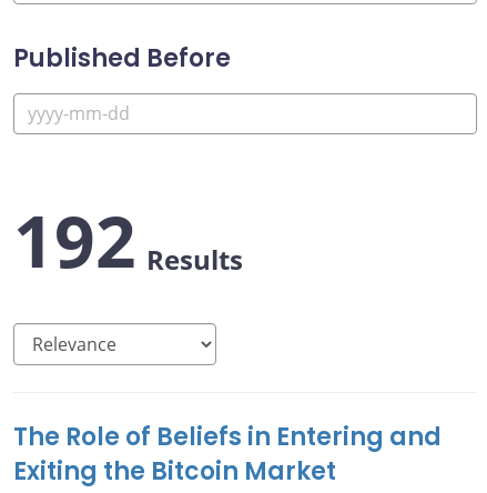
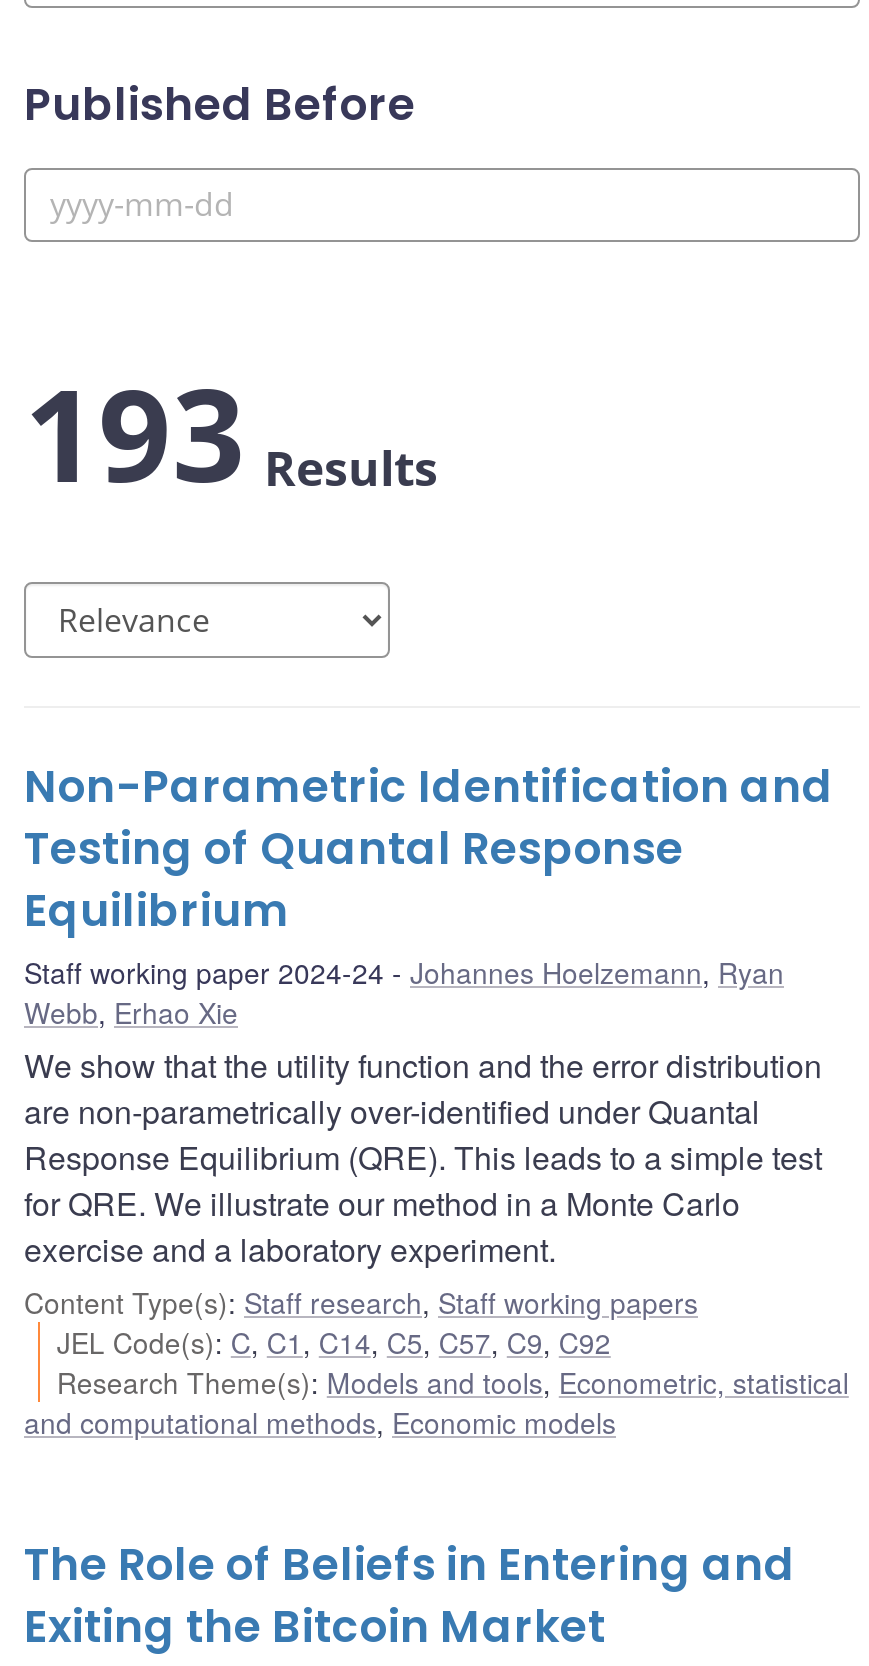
- 192 Results
+ 193 Results
+ Non-Parametric Identification and
+ Testing of Quantal Response
+ Equilibrium
+ Staff working paper 2024-24
+ Johannes Hoelzemann, Ryan
+ Webb, Erhao Xie
+ We show that the utility function and the error distribution
+ are non-parametrically over-identified under Quantal
+ Response Equilibrium (QRE). This leads to a simple test
+ for QRE. We illustrate our method in a Monte Carlo
+ exercise and a laboratory experiment.
+ Content Type(s): Staff research, Staff working papers
+ JEL Code(s): C, C1, C14, C5, C57, C9, C92
+ Research Theme(s): Models and tools, Econometric, statistical
+ and computational methods, Economic models
